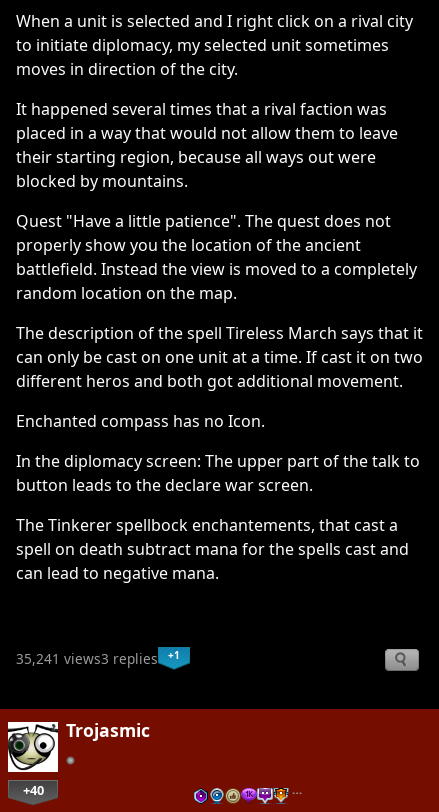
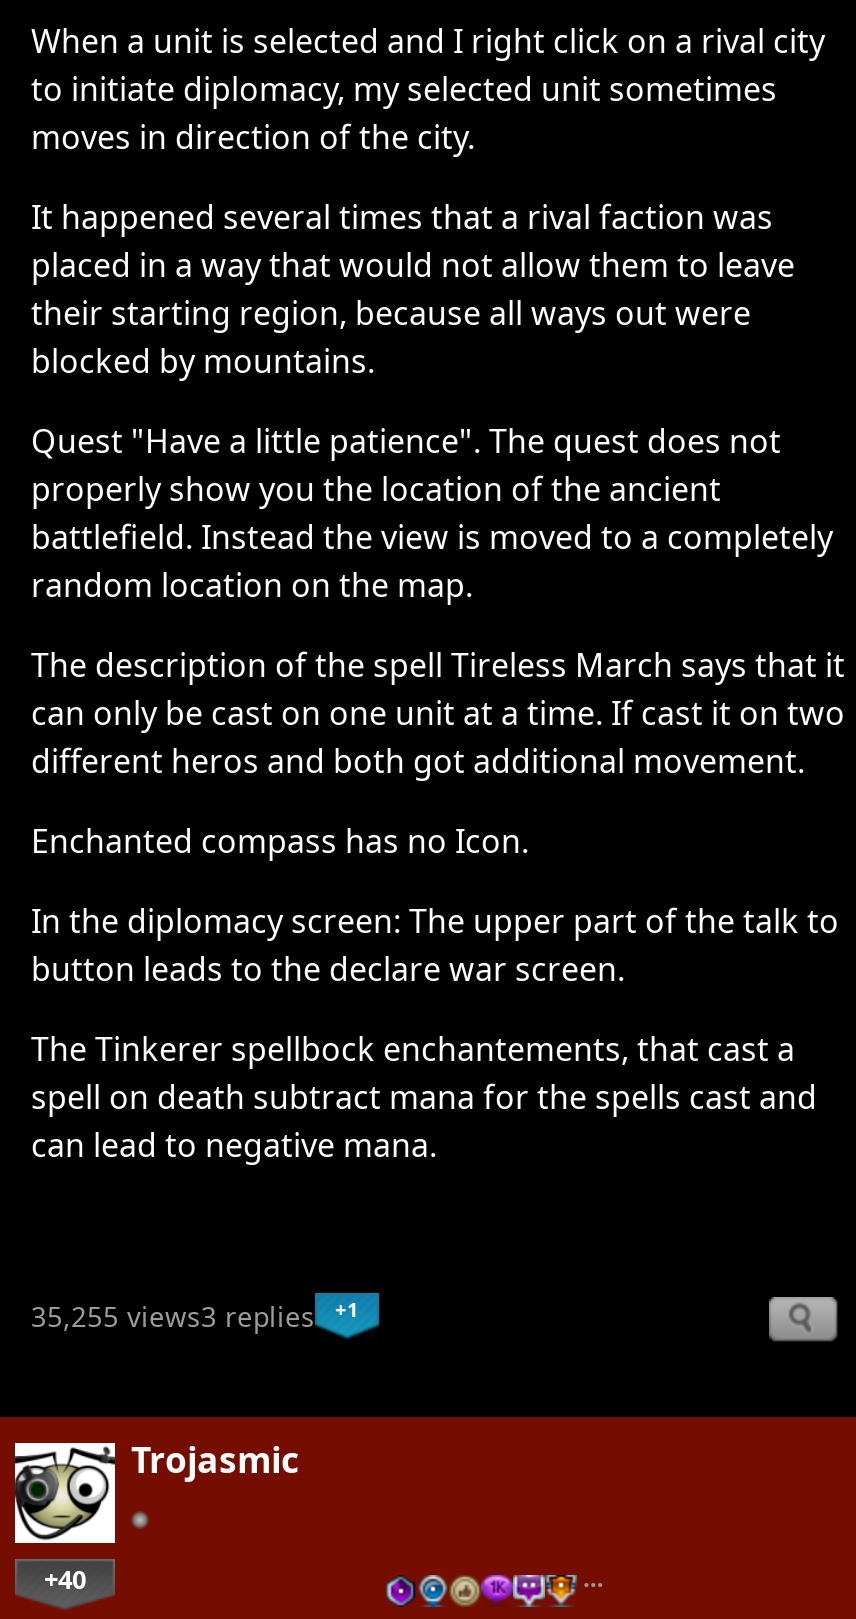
- 35,241 views3 replies
+ 35,255 views3 replies
